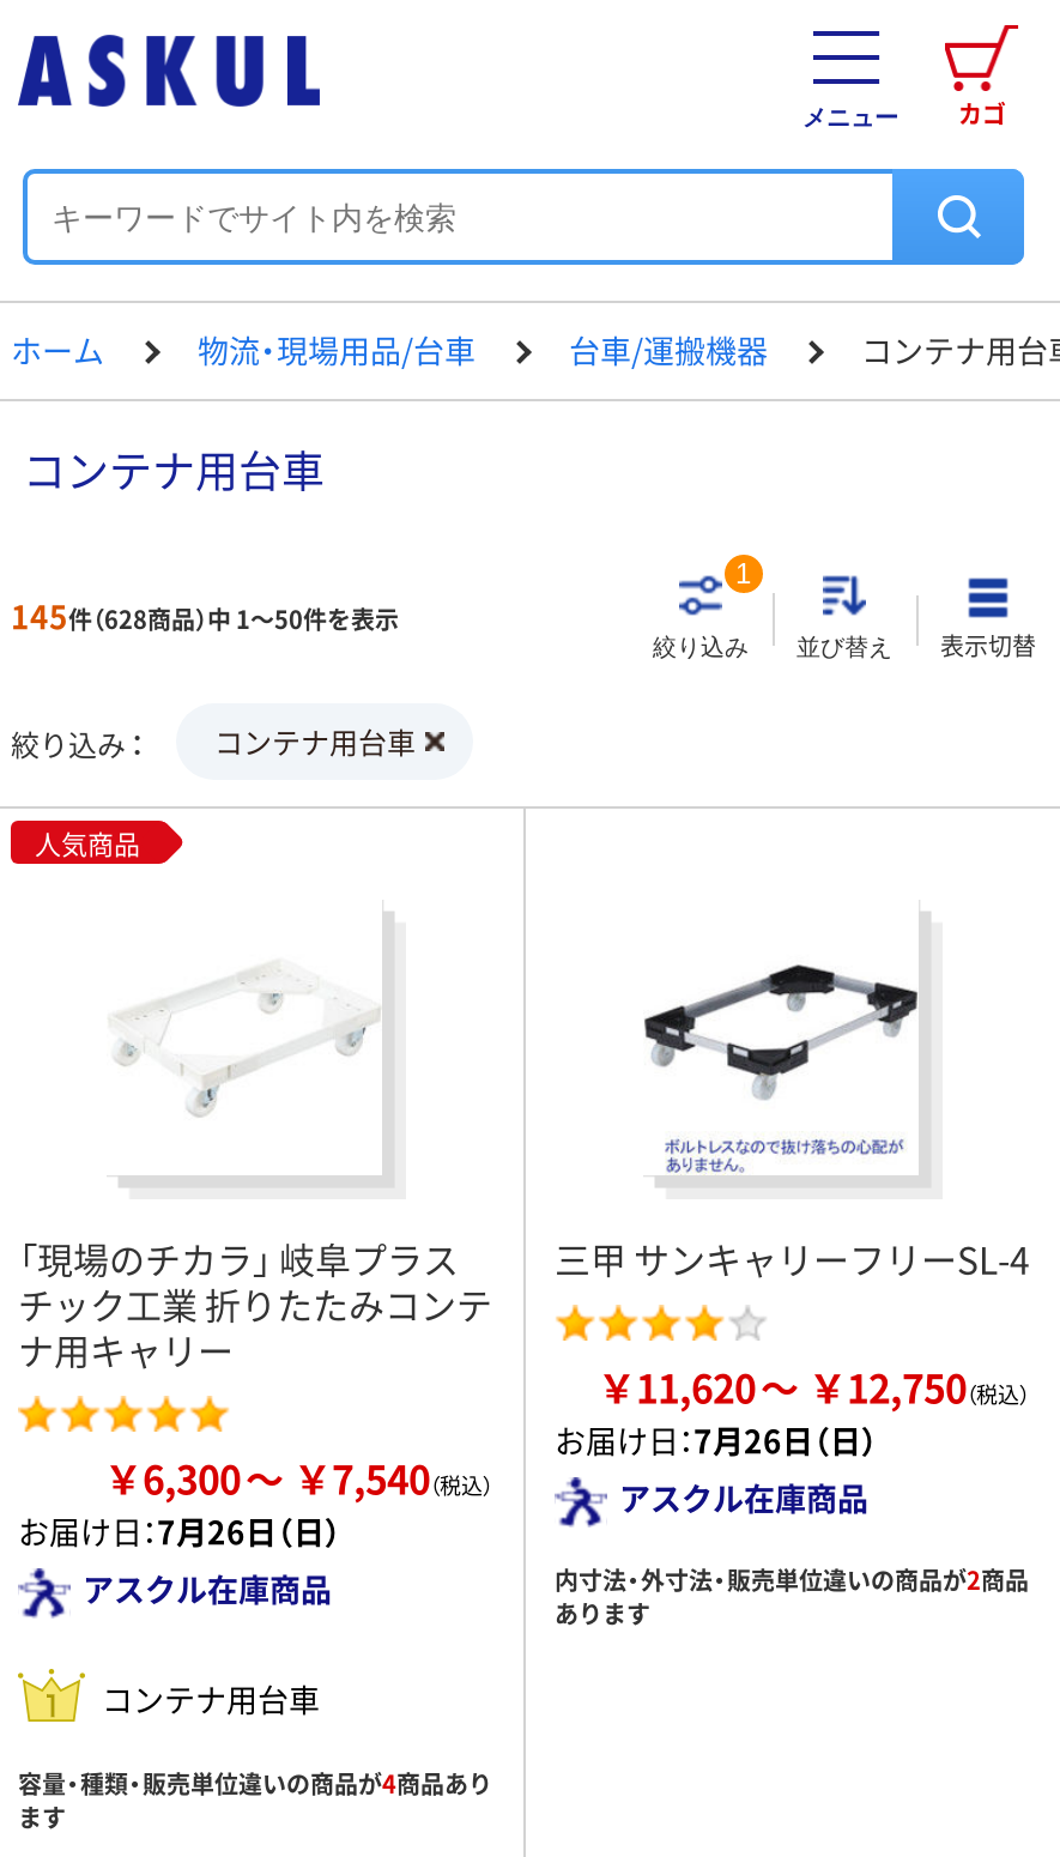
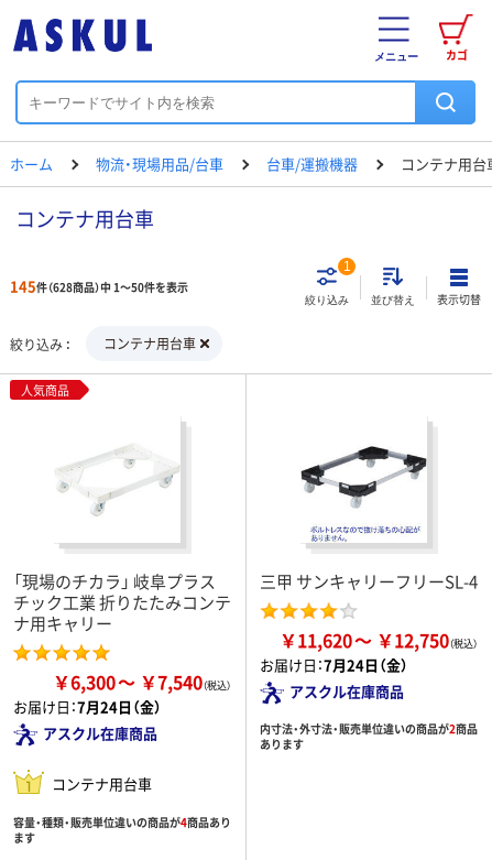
- お届け日：7月26日（日）
+ お届け日：7月24日（金）

- お届け日：7月26日（日）
+ お届け日：7月24日（金）
